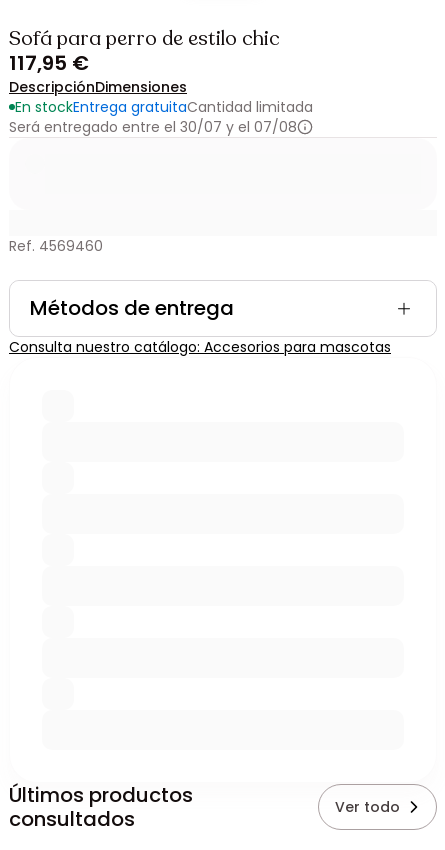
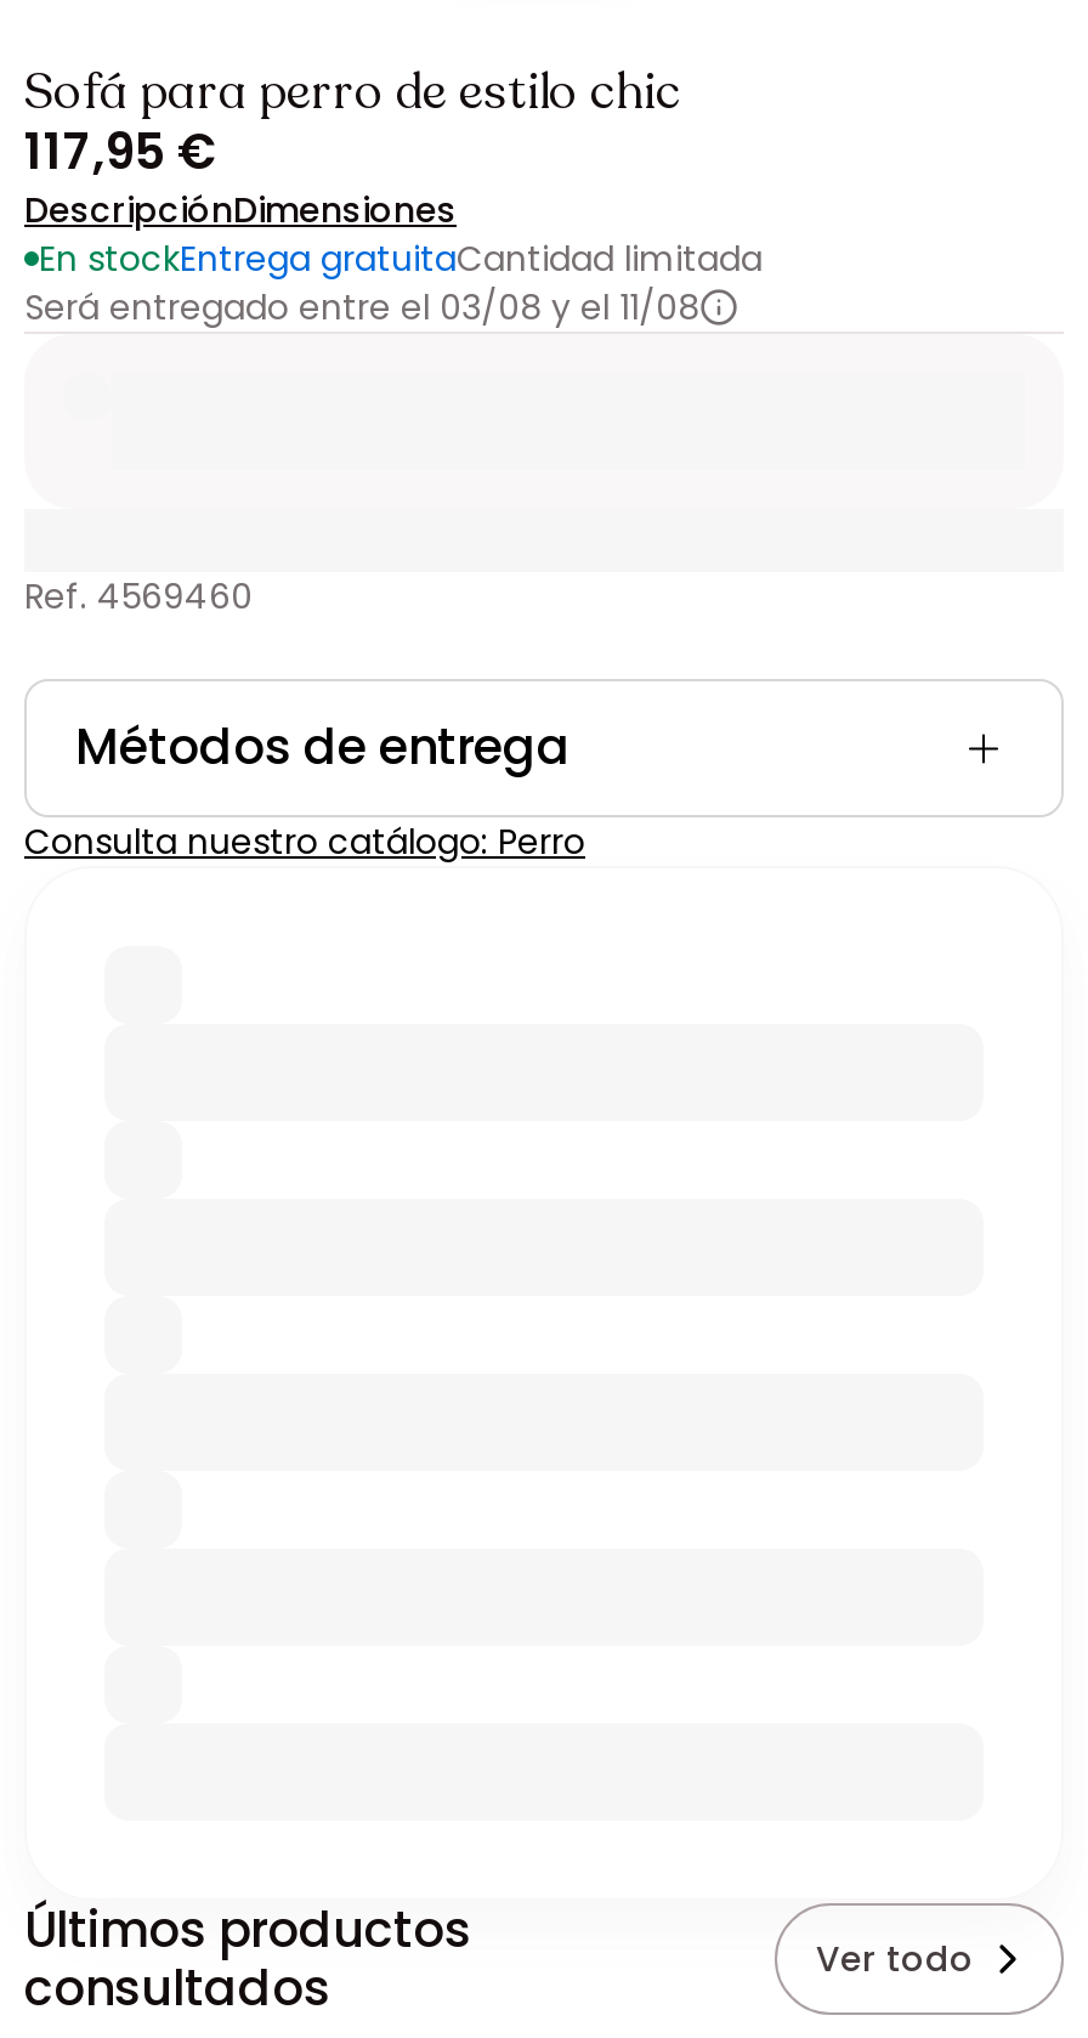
- Será entregado entre el 30/07 y el 07/08
+ Será entregado entre el 03/08 y el 11/08

- Consulta nuestro catálogo: Accesorios para mascotas
+ Consulta nuestro catálogo: Perro
